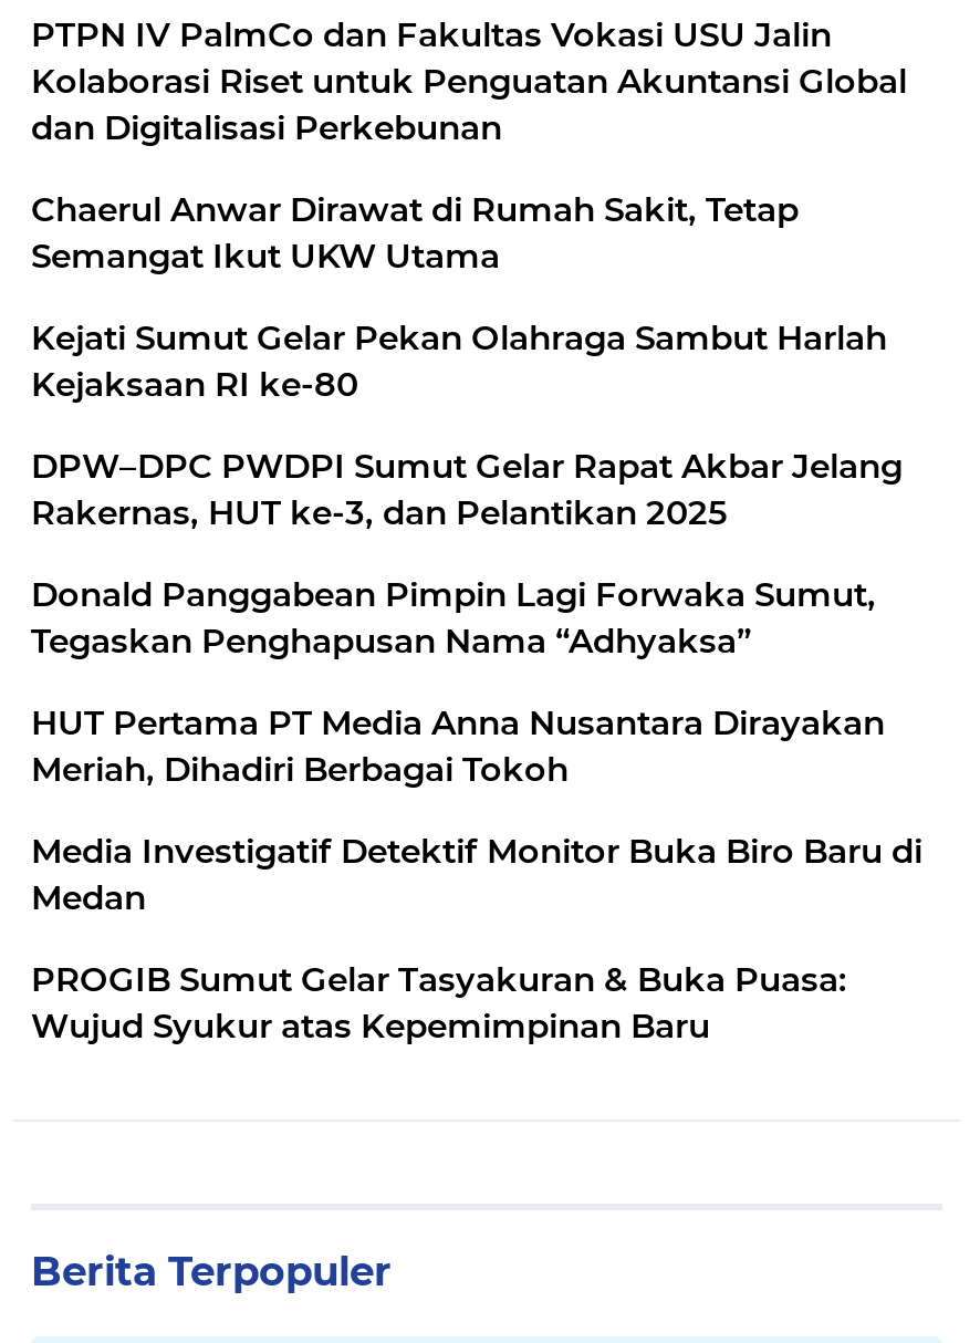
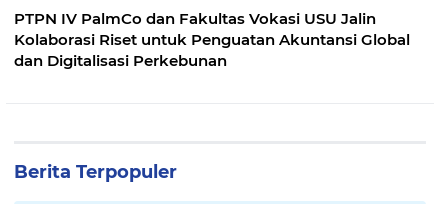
- Chaerul Anwar Dirawat di Rumah Sakit, Tetap
- Semangat Ikut UKW Utama
- Kejati Sumut Gelar Pekan Olahraga Sambut Harlah
- Kejaksaan RI ke-80
- DPW–DPC PWDPI Sumut Gelar Rapat Akbar Jelang
- Rakernas, HUT ke-3, dan Pelantikan 2025
- Donald Panggabean Pimpin Lagi Forwaka Sumut,
- Tegaskan Penghapusan Nama “Adhyaksa”
- HUT Pertama PT Media Anna Nusantara Dirayakan
- Meriah, Dihadiri Berbagai Tokoh
- Media Investigatif Detektif Monitor Buka Biro Baru di
- Medan
- PROGIB Sumut Gelar Tasyakuran & Buka Puasa:
- Wujud Syukur atas Kepemimpinan Baru
